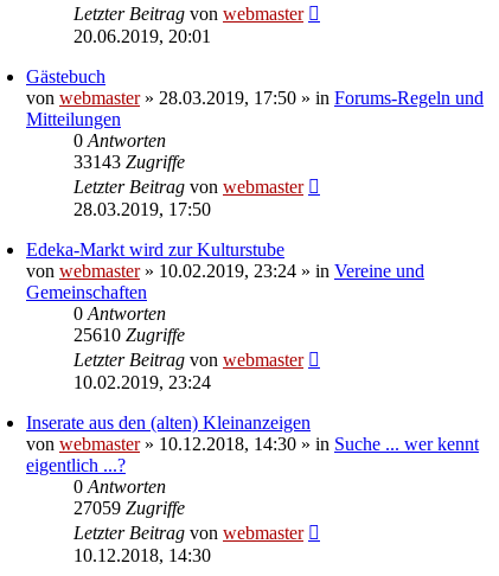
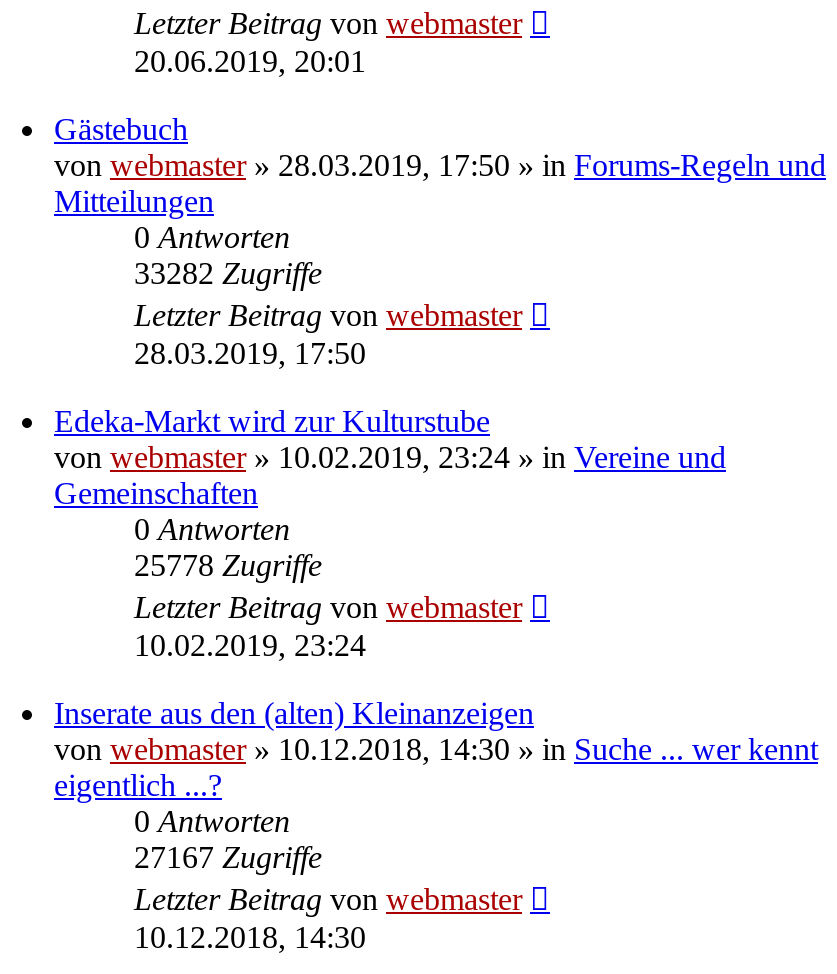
- 33143 Zugriffe
+ 33282 Zugriffe

- 25610 Zugriffe
+ 25778 Zugriffe

- 27059 Zugriffe
+ 27167 Zugriffe
